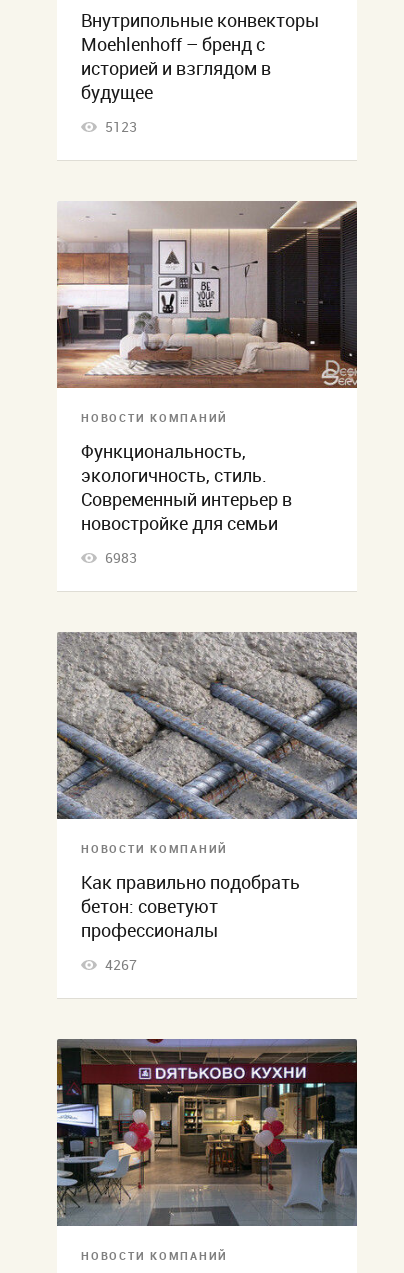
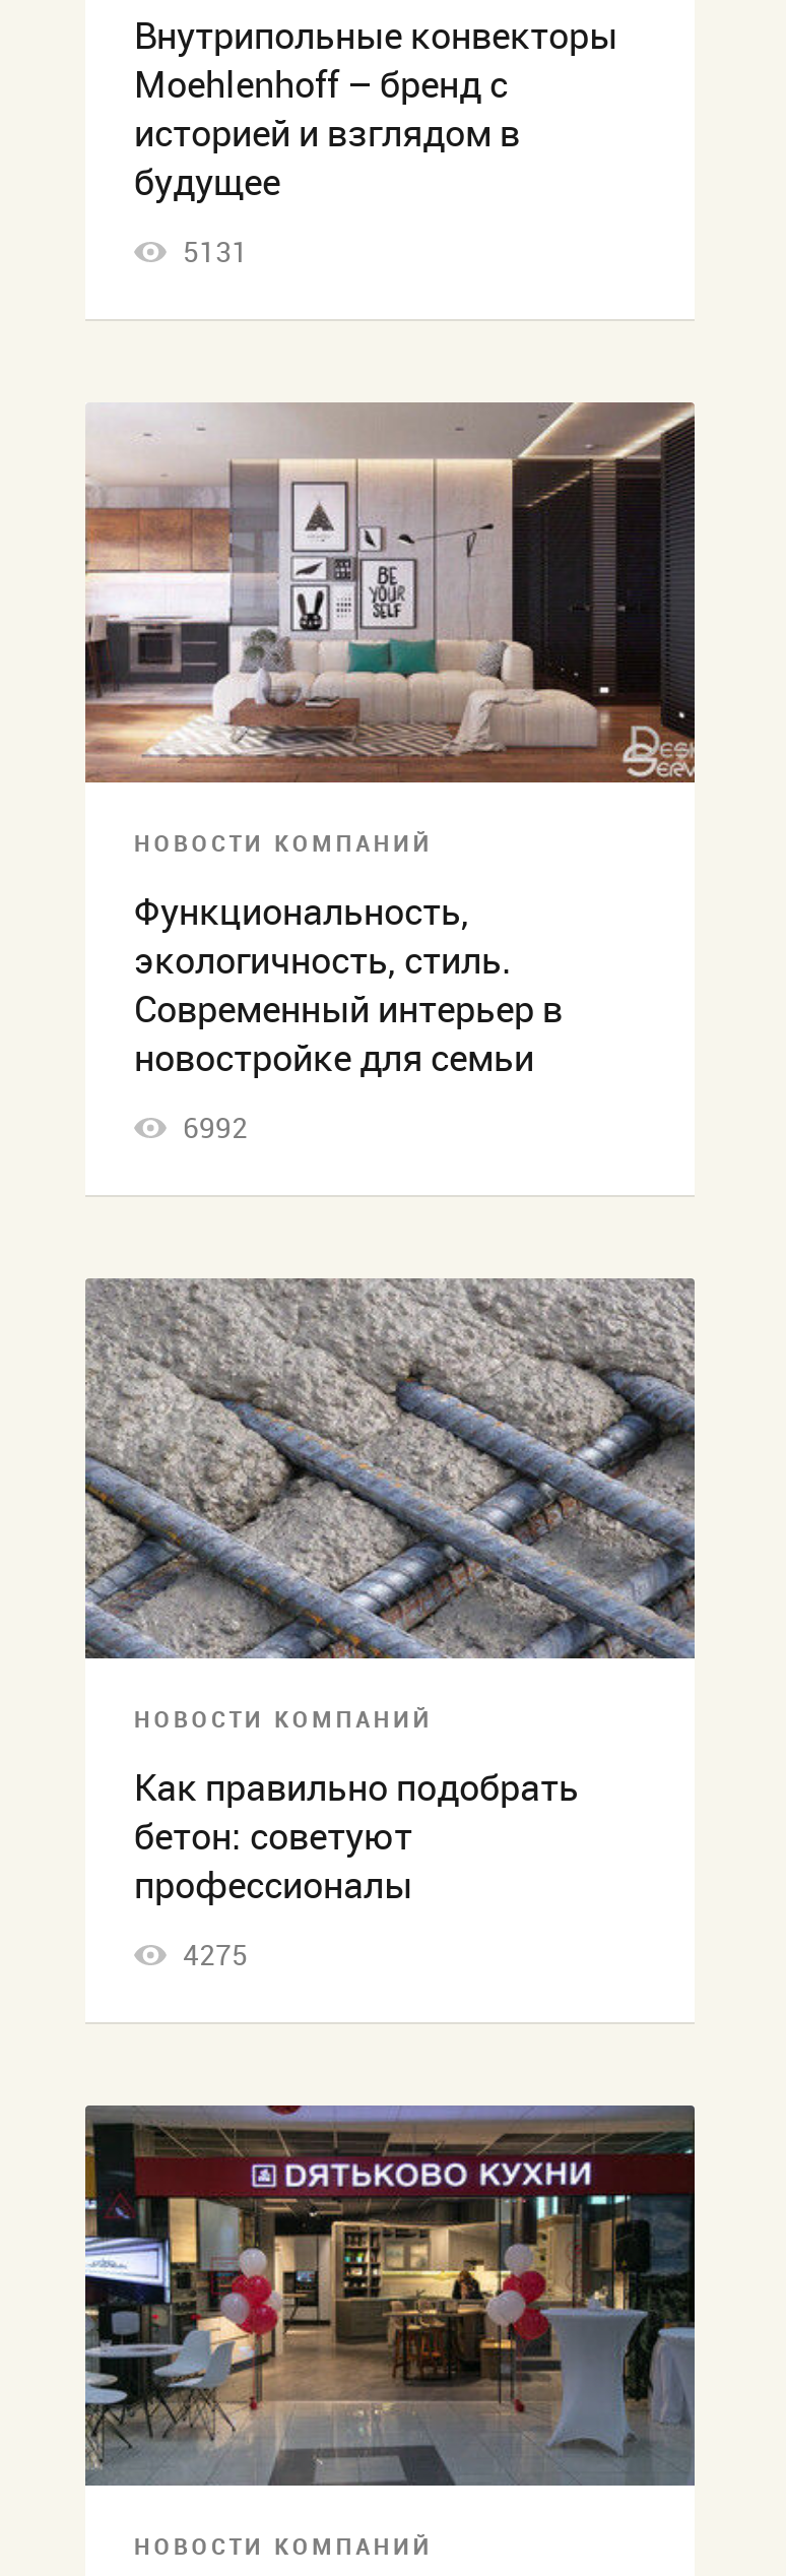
- 5123
+ 5131

- 6983
+ 6992

- 4267
+ 4275
